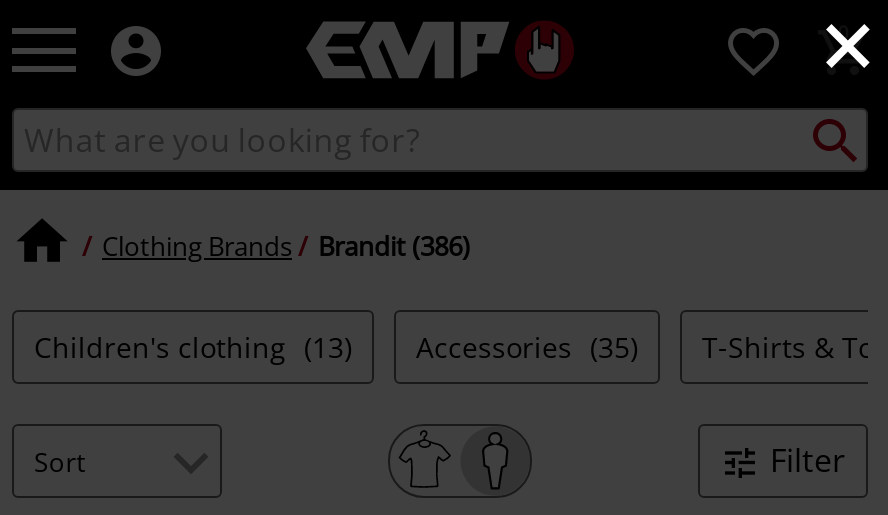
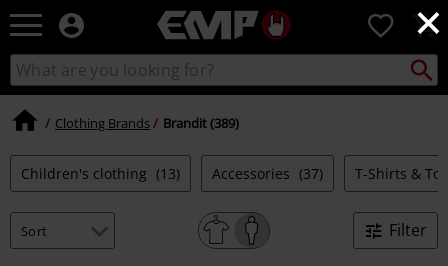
- Brandit (386)
+ Brandit (389)

- Accessories (35)
+ Accessories (37)
